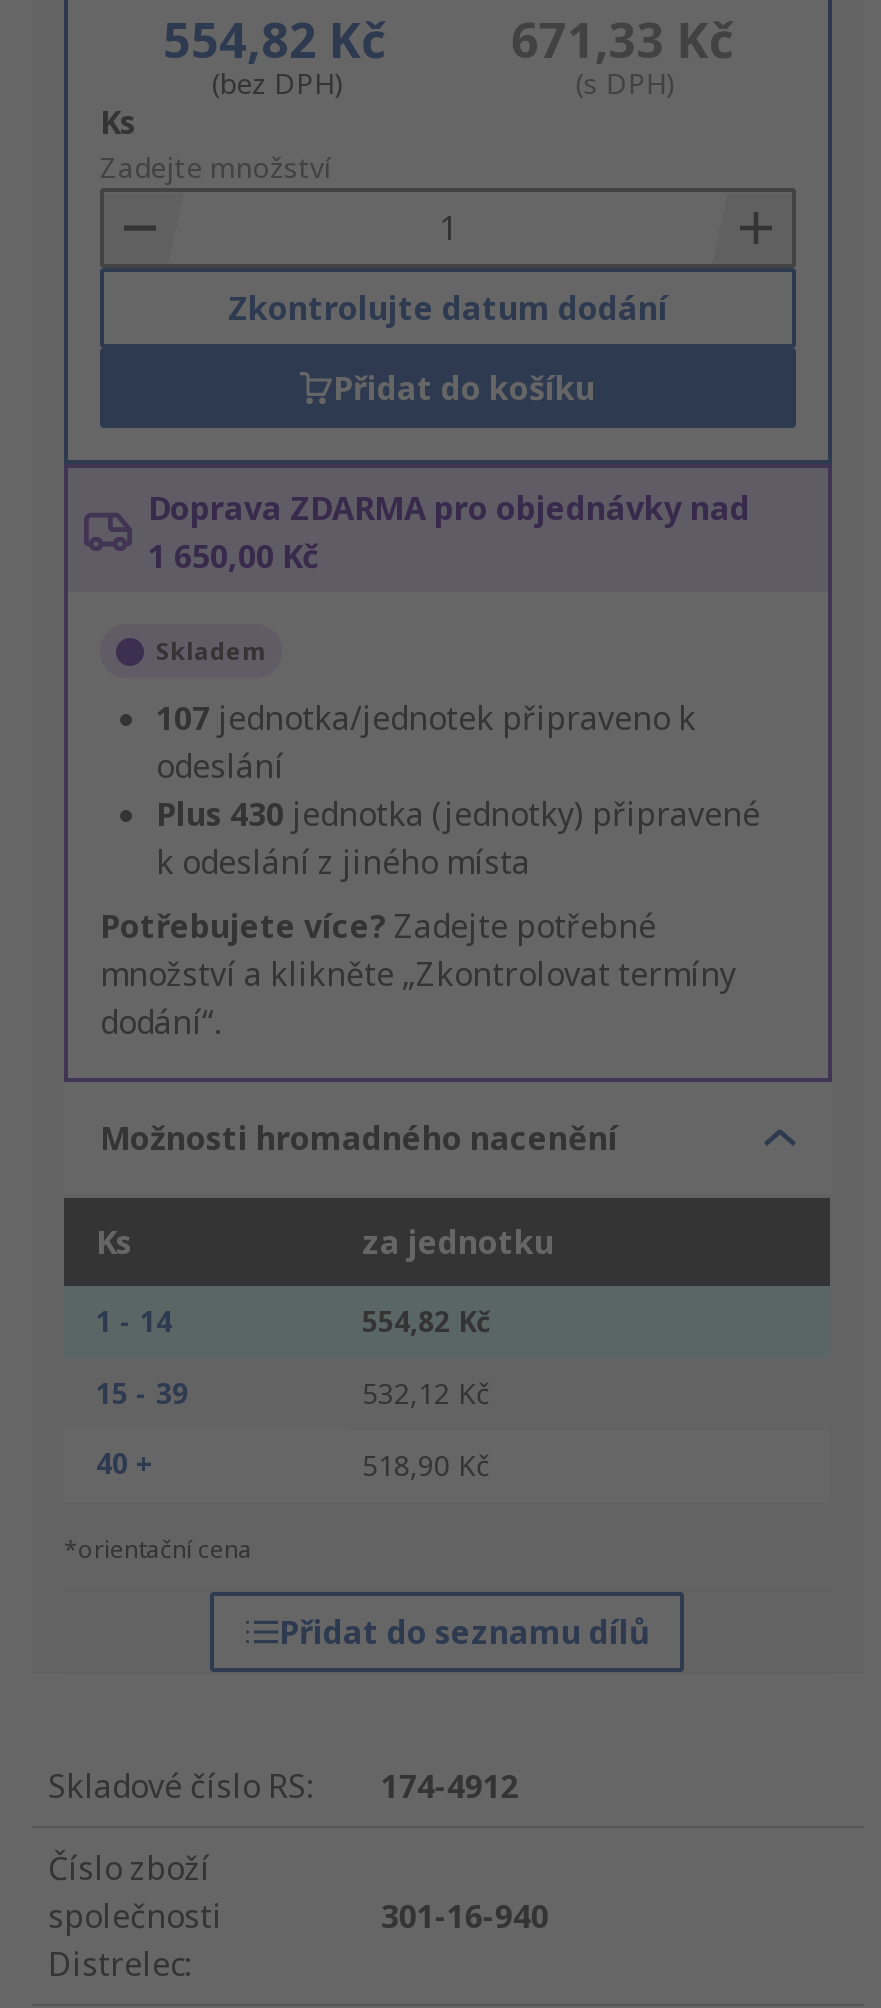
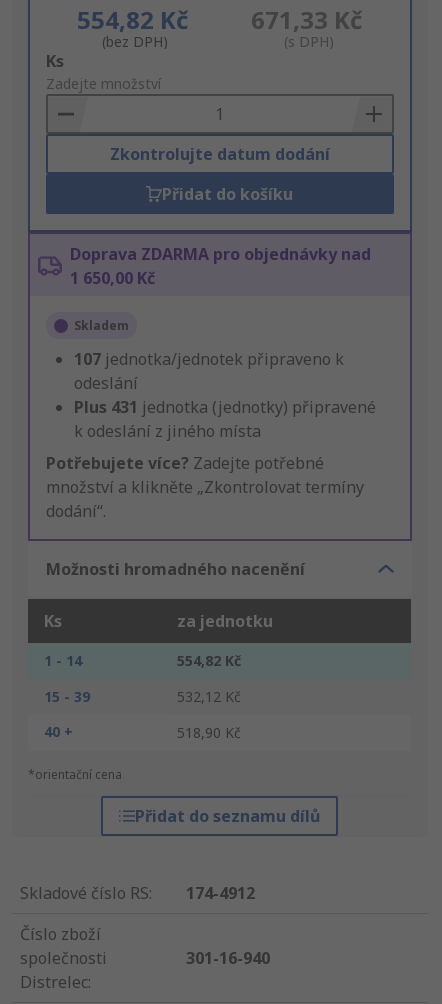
- Plus 430 jednotka (jednotky) připravené
+ Plus 431 jednotka (jednotky) připravené
